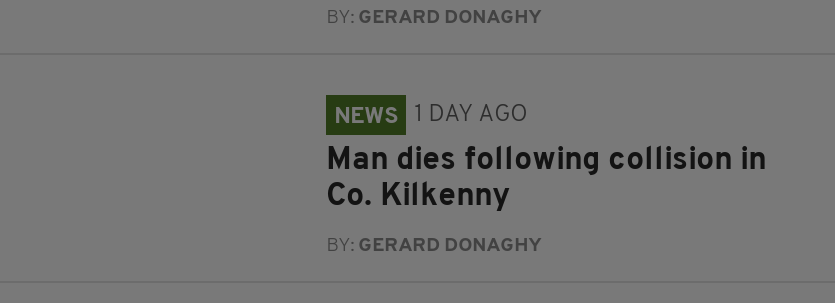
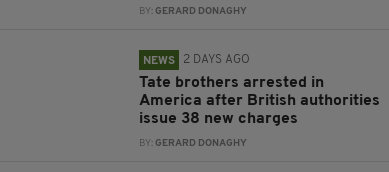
- NEWS 1 DAY AGO
+ NEWS 2 DAYS AGO

- Man dies following collision in
- Co. Kilkenny
+ Tate brothers arrested in
+ America after British authorities
+ issue 38 new charges
